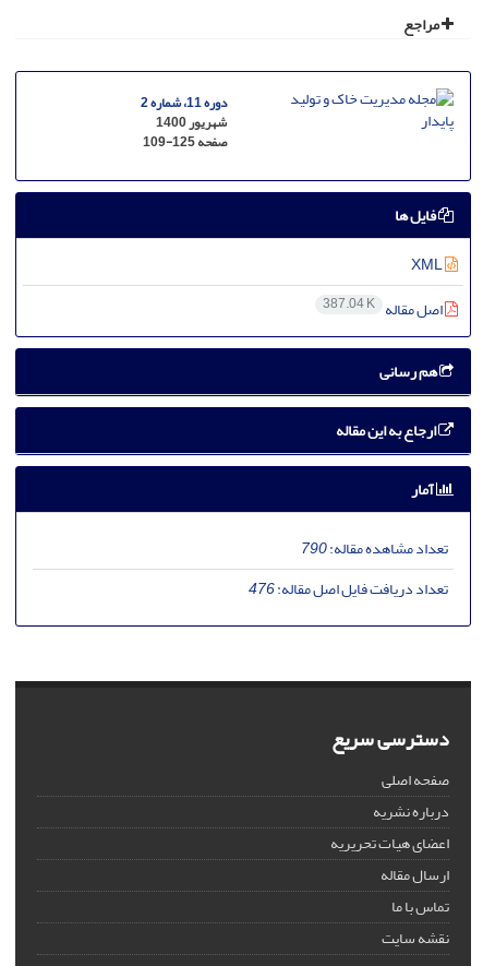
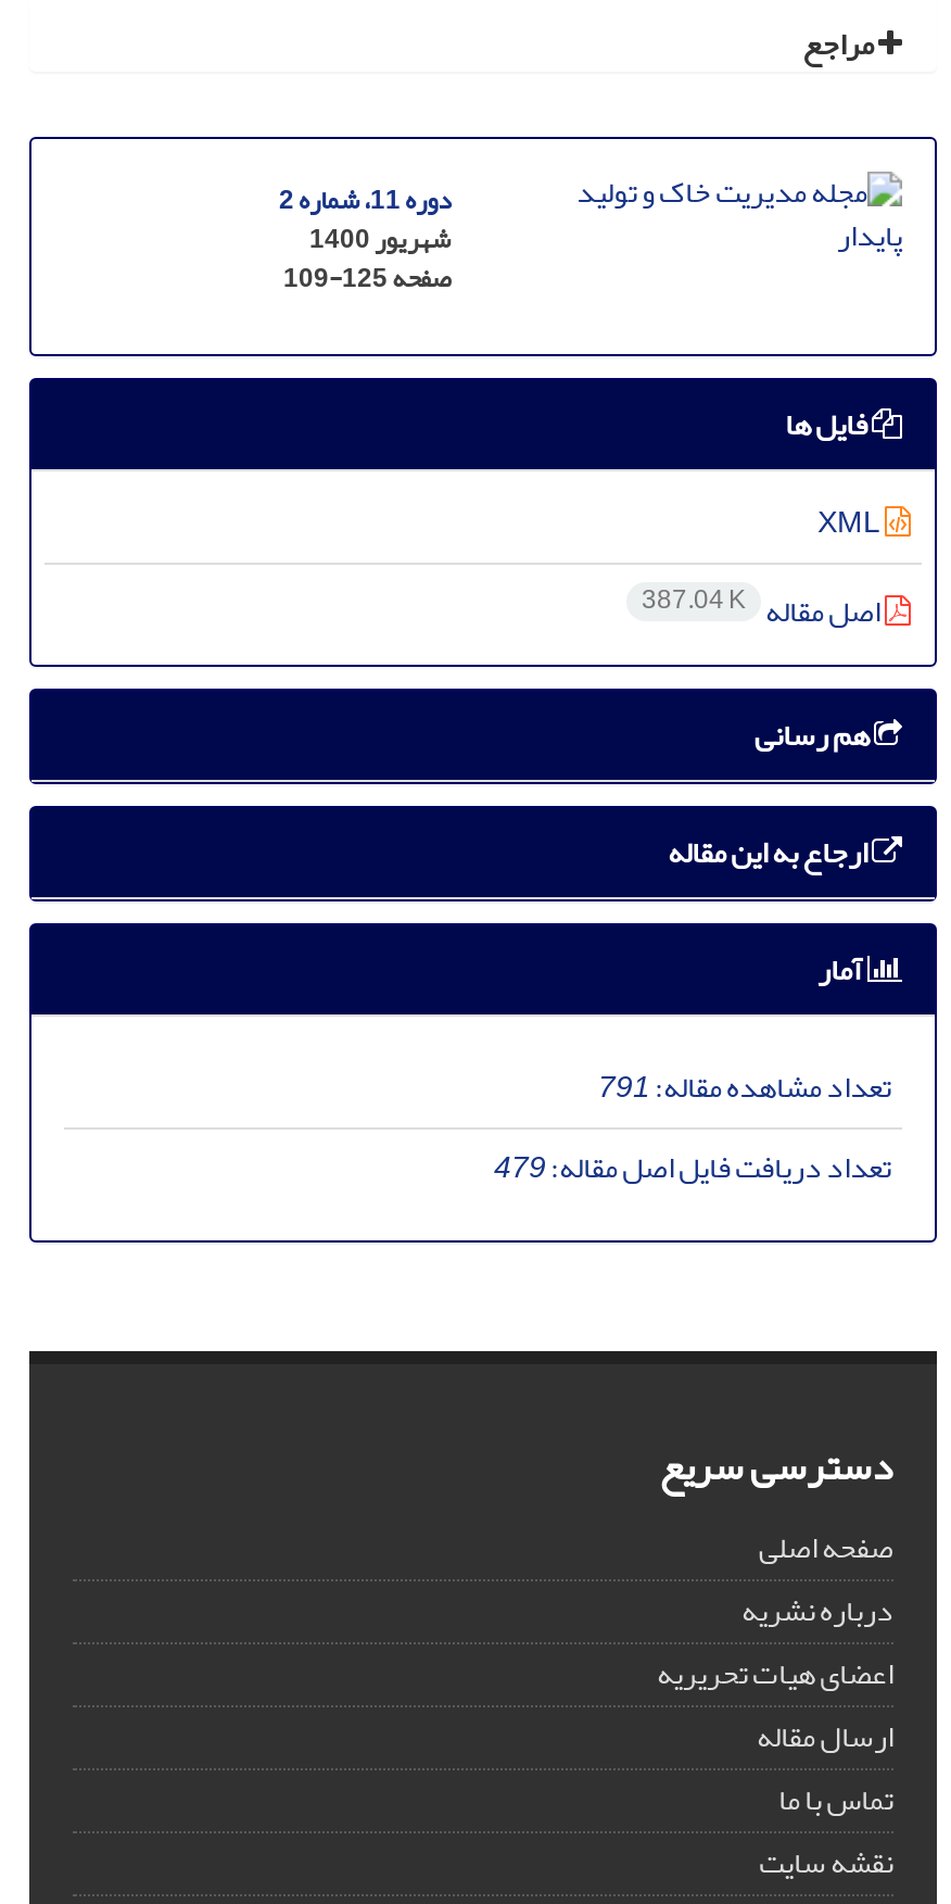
- تعداد مشاهده مقاله:790
+ تعداد مشاهده مقاله:791

- تعداد دریافت فایل اصل مقاله:476
+ تعداد دریافت فایل اصل مقاله:479
